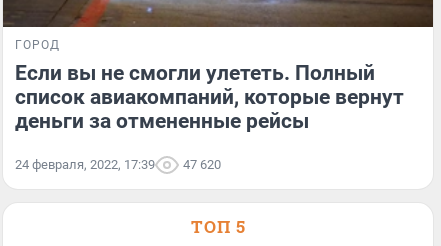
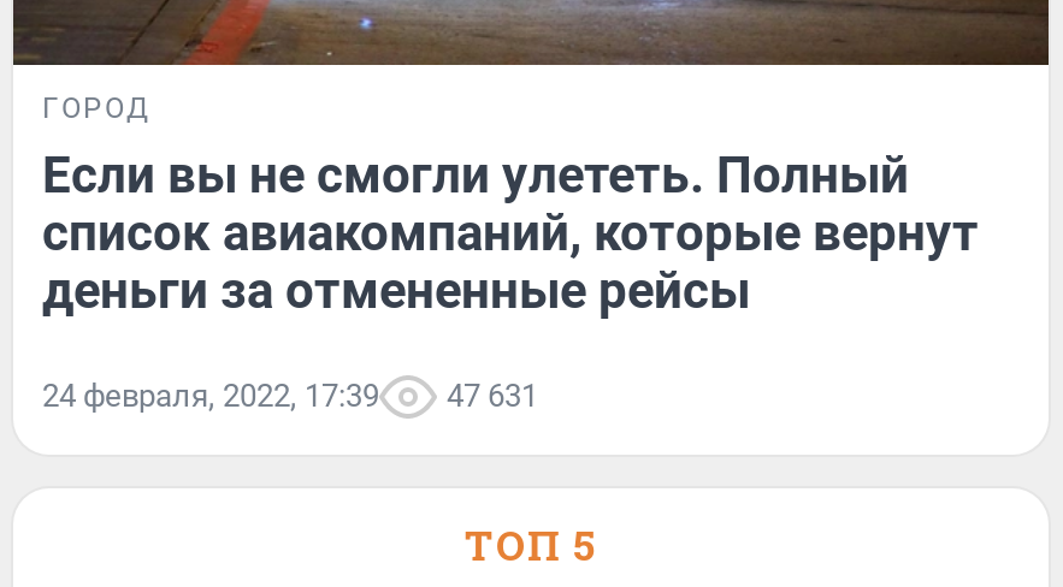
- 24 февраля, 2022, 17:39 47 620
+ 24 февраля, 2022, 17:39 47 631
